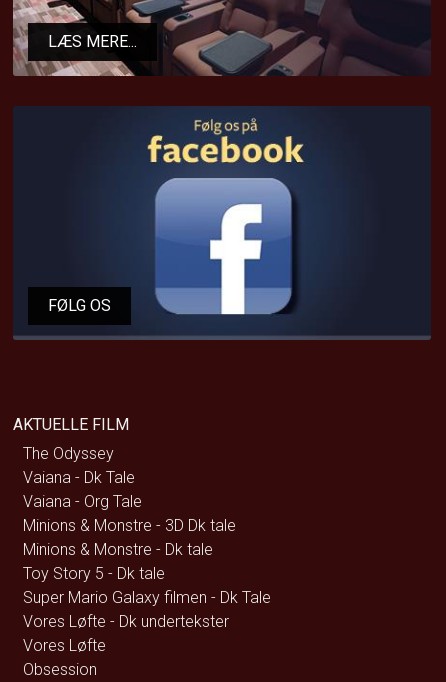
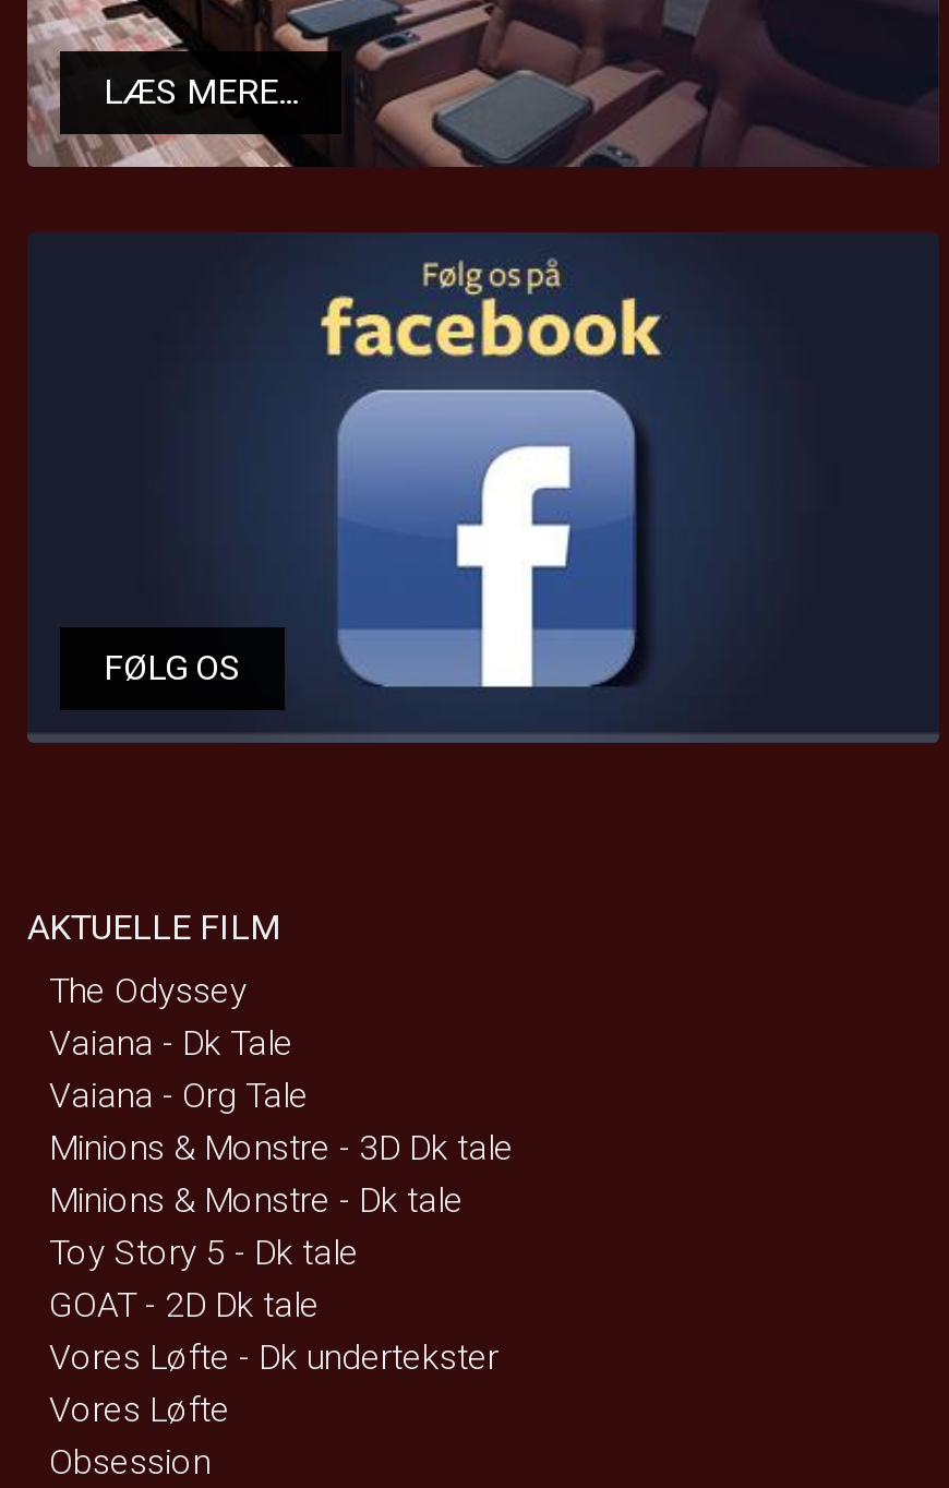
- Super Mario Galaxy filmen - Dk Tale
+ GOAT - 2D Dk tale
